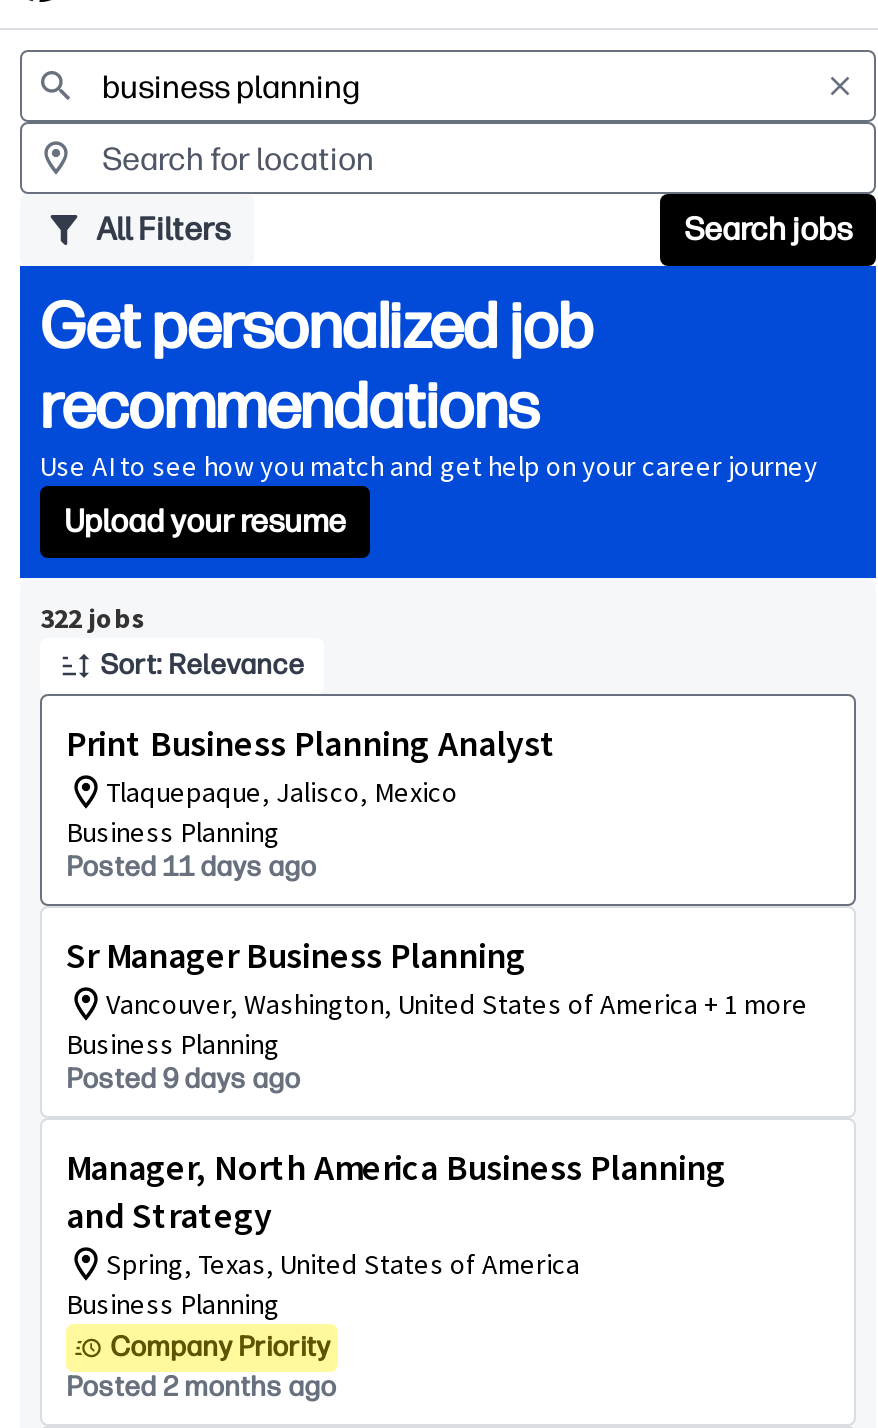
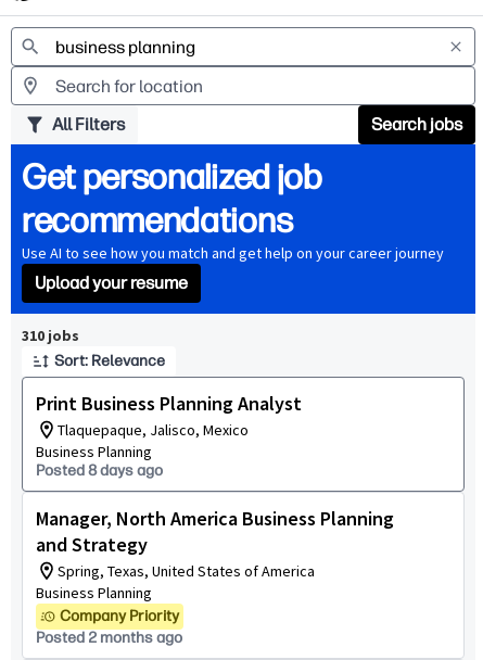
- 322 jobs
+ 310 jobs

- Posted 11 days ago
- Sr Manager Business Planning
- Vancouver, Washington, United States of America + 1 more
- Business Planning
- Posted 9 days ago
+ Posted 8 days ago
